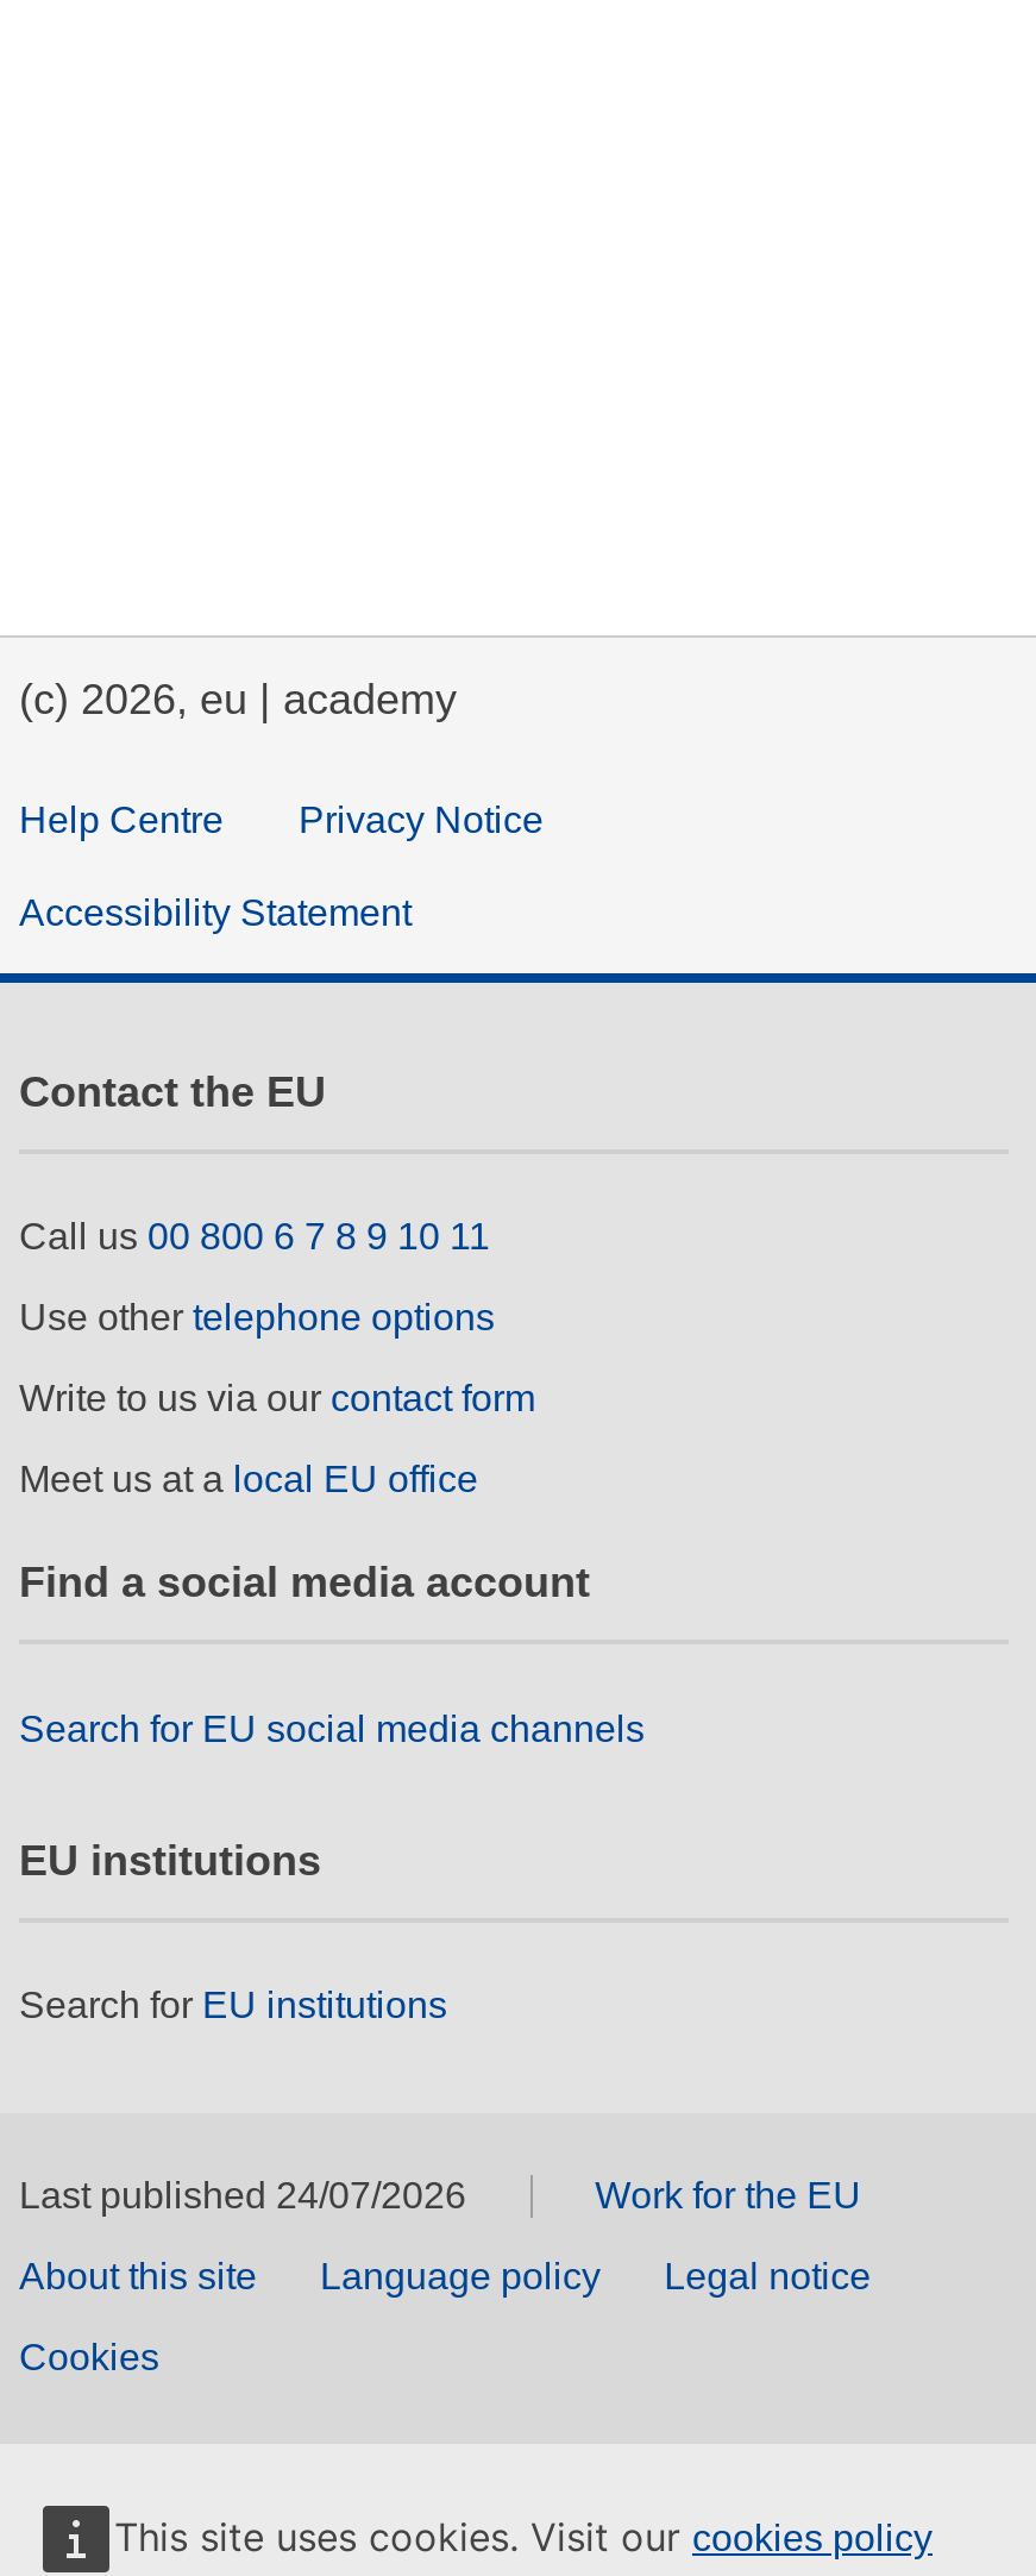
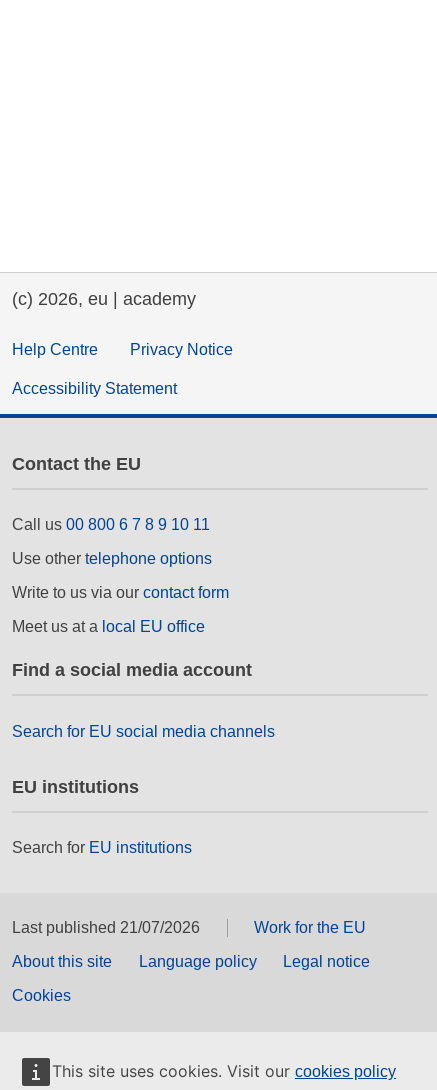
- Last published 24/07/2026
+ Last published 21/07/2026
